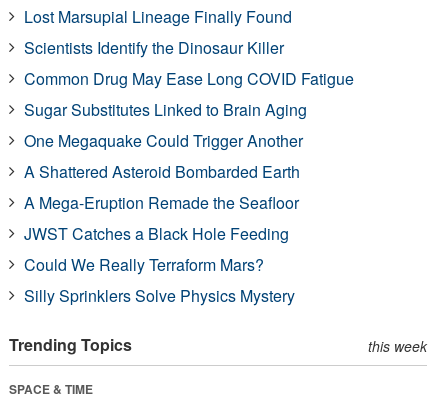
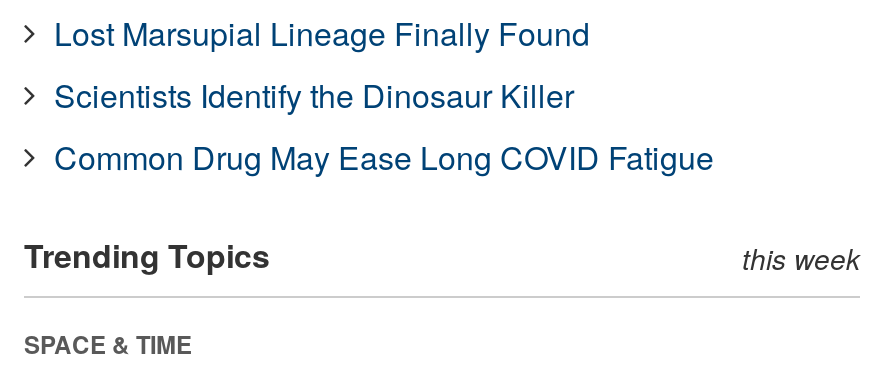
- Sugar Substitutes Linked to Brain Aging
- One Megaquake Could Trigger Another
- A Shattered Asteroid Bombarded Earth
- A Mega-Eruption Remade the Seafloor
- JWST Catches a Black Hole Feeding
- Could We Really Terraform Mars?
- Silly Sprinklers Solve Physics Mystery
